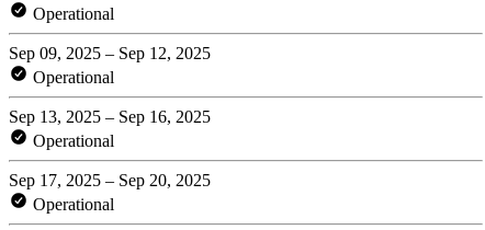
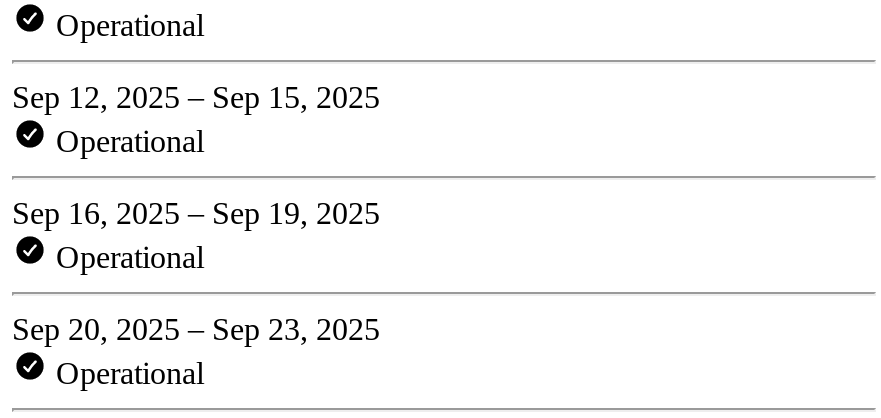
- Sep 09, 2025 – Sep 12, 2025
+ Sep 12, 2025 – Sep 15, 2025

- Sep 13, 2025 – Sep 16, 2025
+ Sep 16, 2025 – Sep 19, 2025

- Sep 17, 2025 – Sep 20, 2025
+ Sep 20, 2025 – Sep 23, 2025
